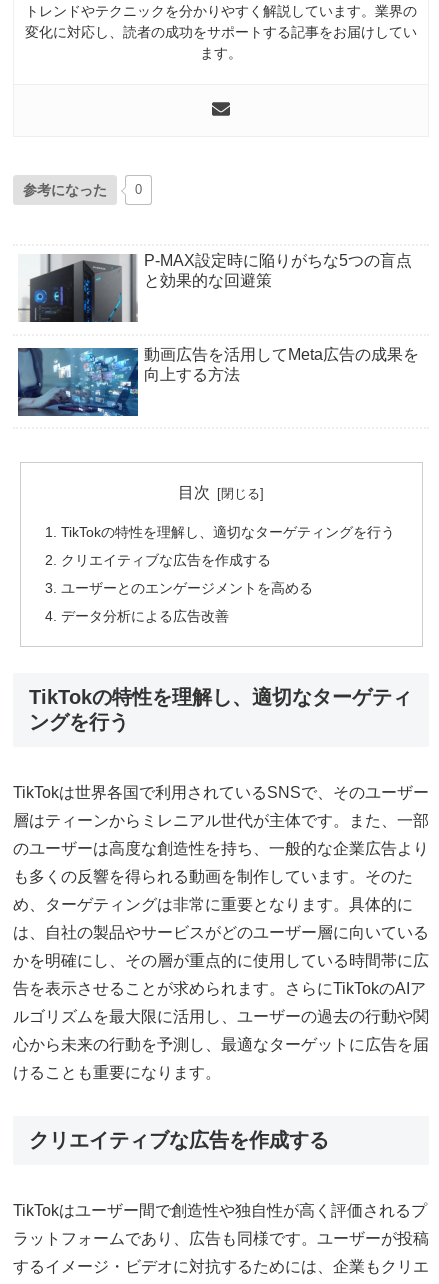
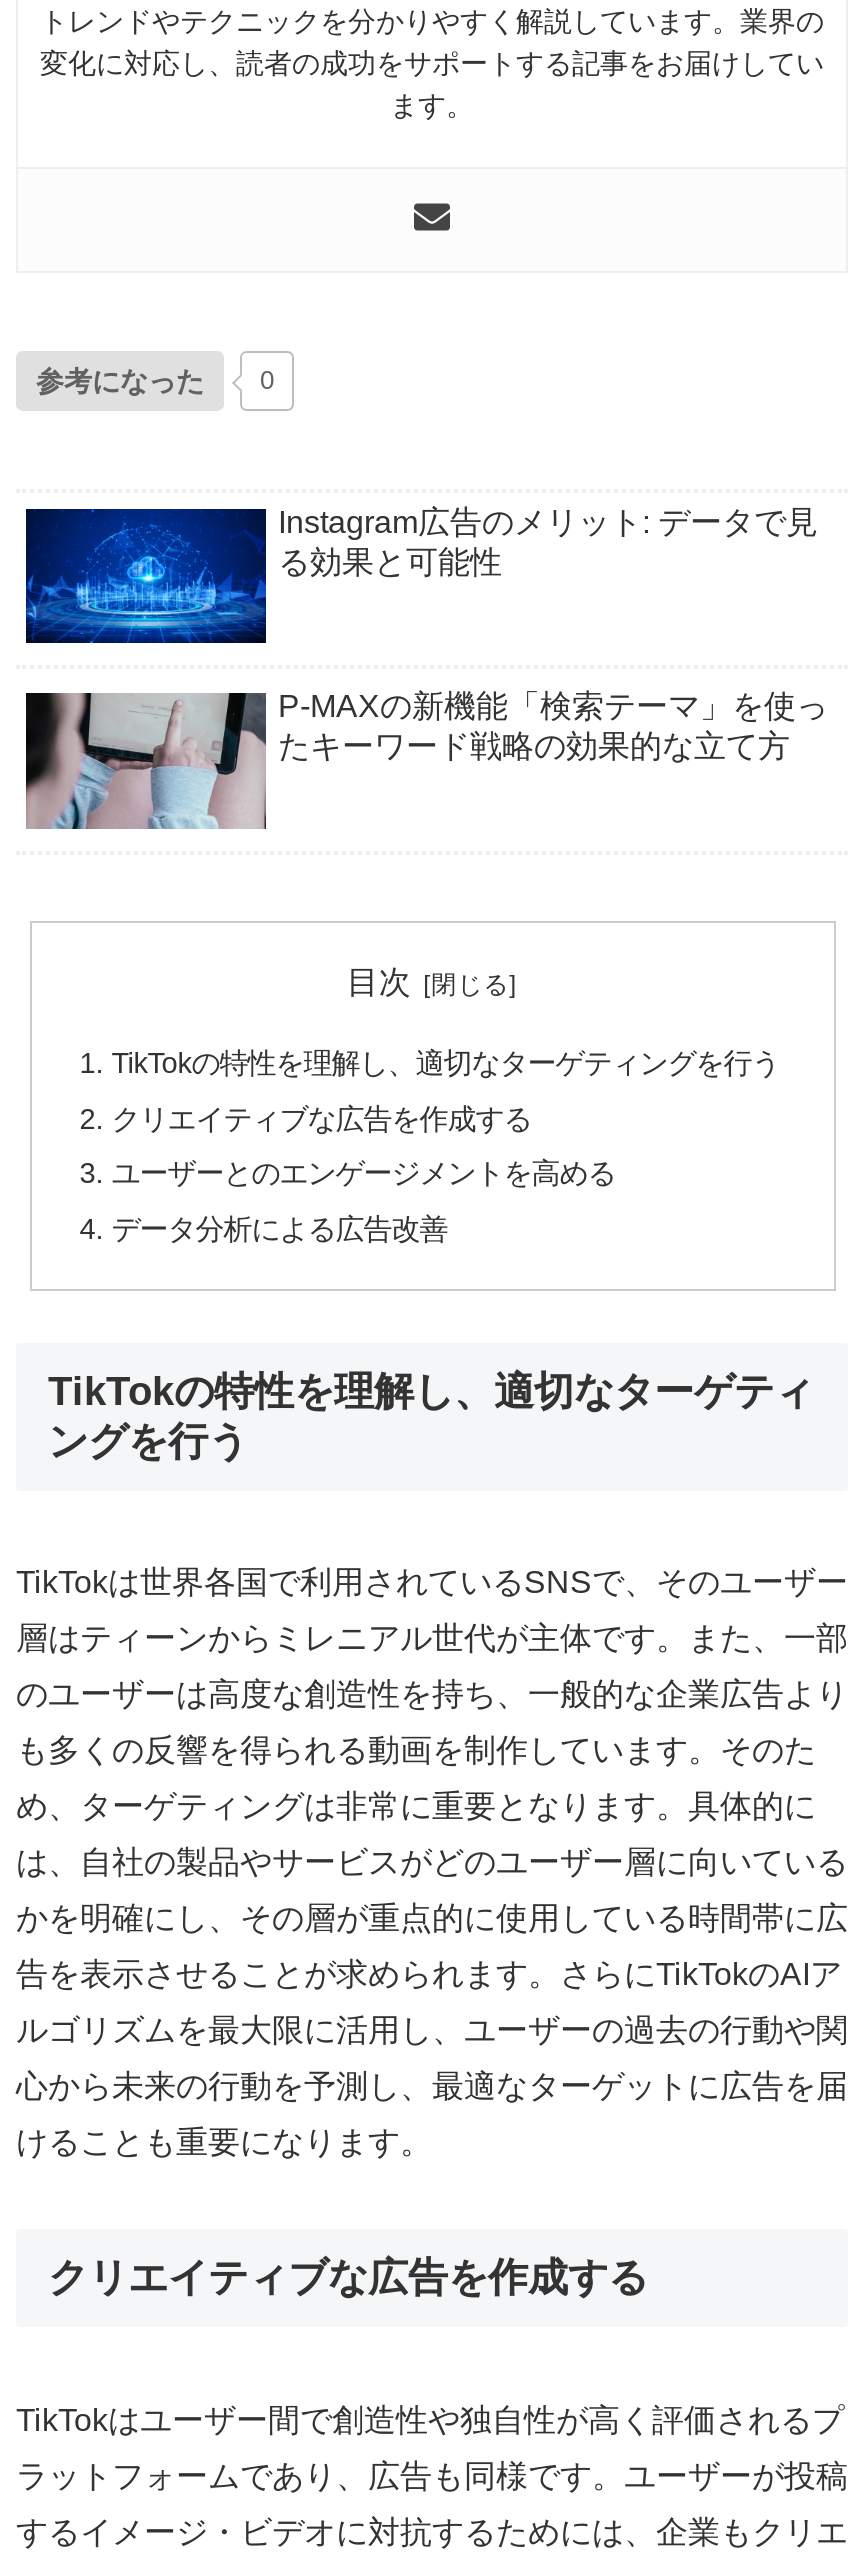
- [image]
- P-MAX設定時に陥りがちな5つの盲点
- と効果的な回避策
+ [image]
+ Instagram広告のメリット: データで見
+ る効果と可能性

- [image]
- 動画広告を活用してMeta広告の成果を
- 向上する方法
+ [image]
+ P-MAXの新機能「検索テーマ」を使っ
+ たキーワード戦略の効果的な立て方
